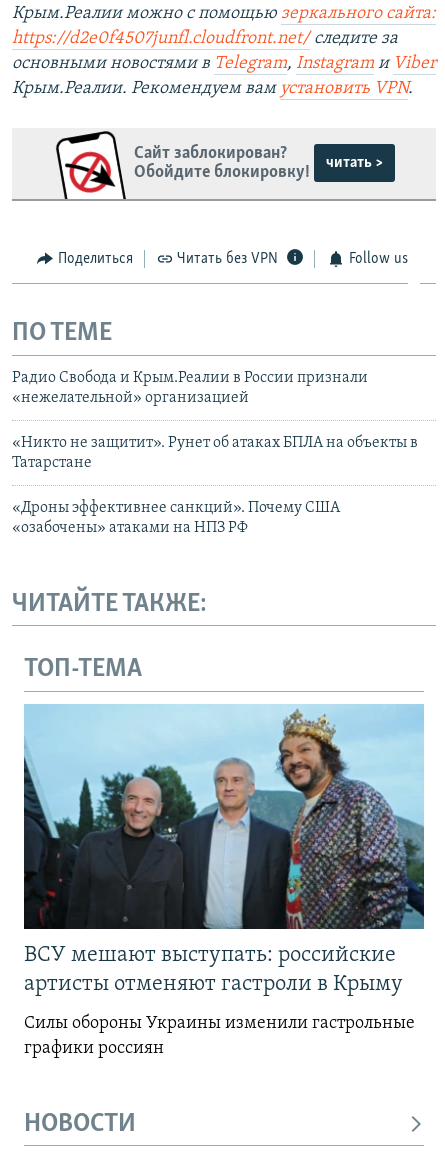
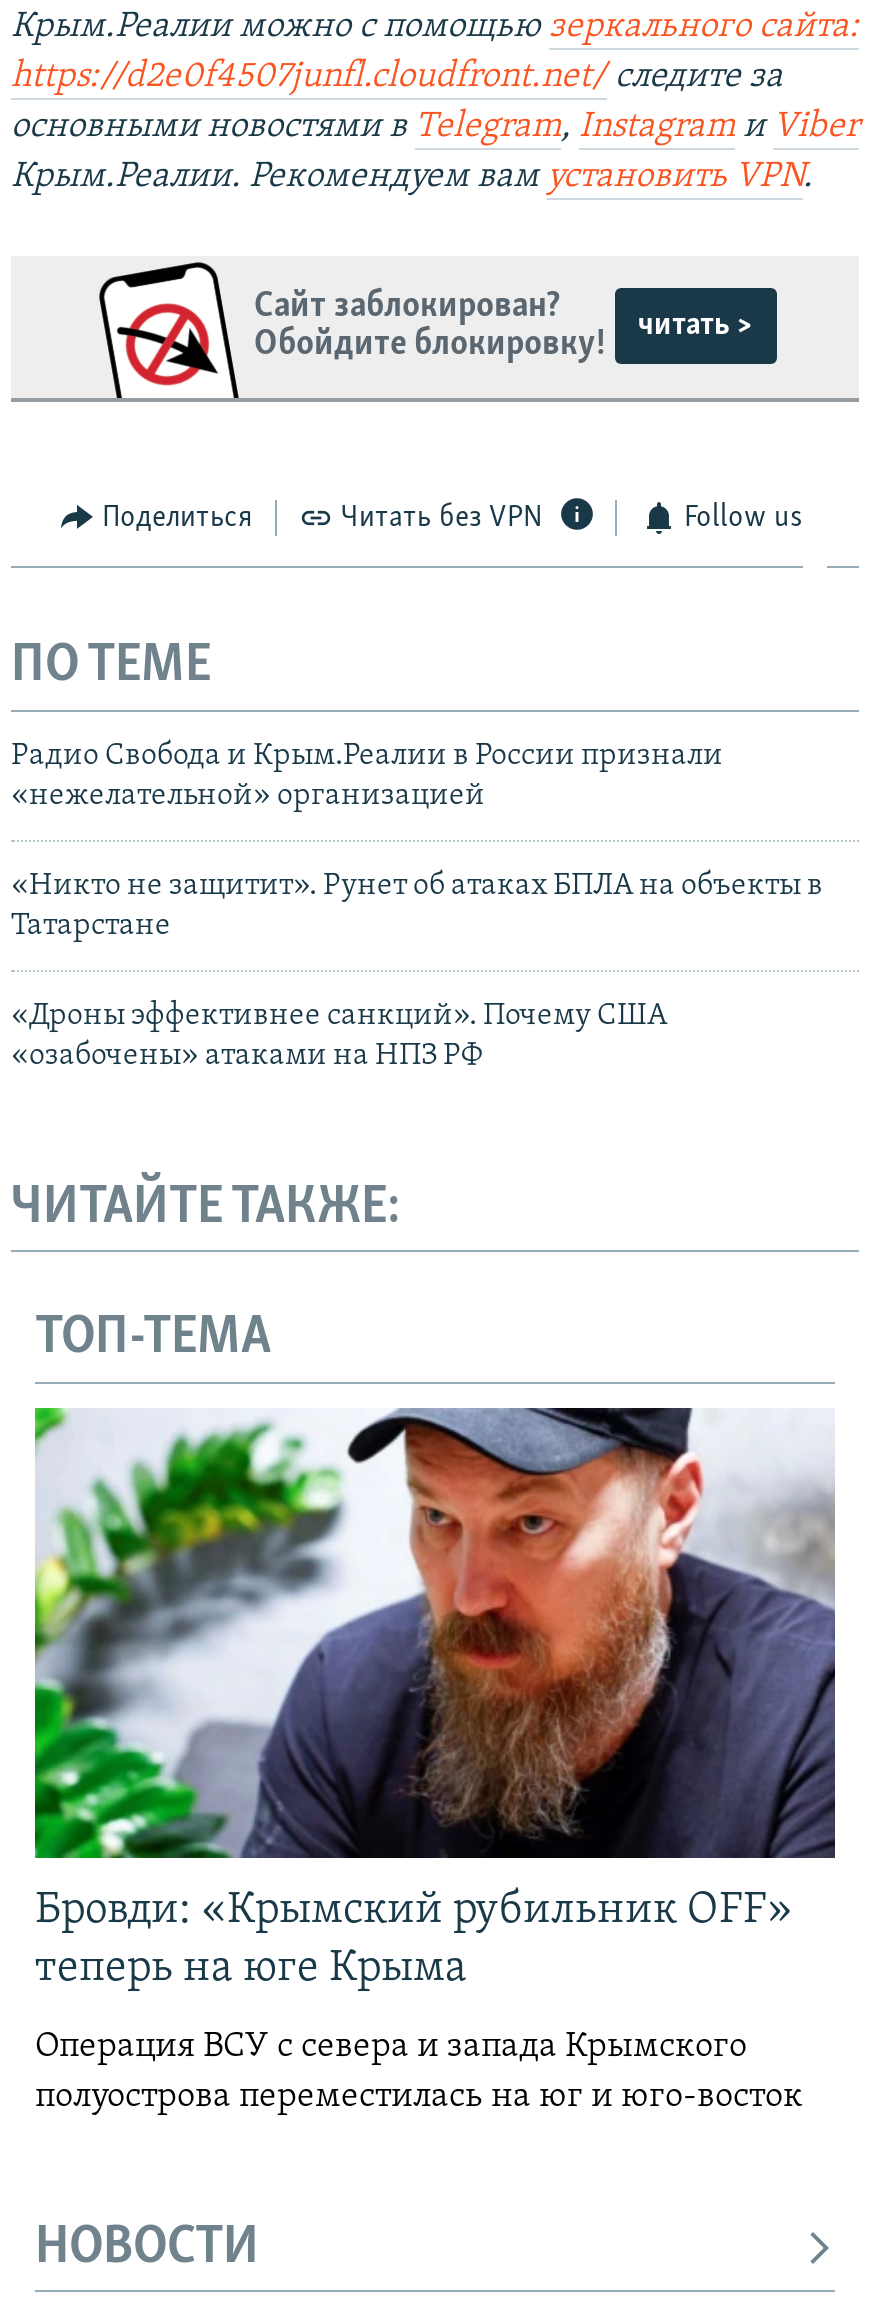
- [image]
- ВСУ мешают выступать: российские
- артисты отменяют гастроли в Крыму
+ [image]
+ Бровди: «Крымский рубильник OFF»
+ теперь на юге Крыма

- Силы обороны Украины изменили гастрольные
- графики россиян
+ Операция ВСУ с севера и запада Крымского
+ полуострова переместилась на юг и юго-восток
